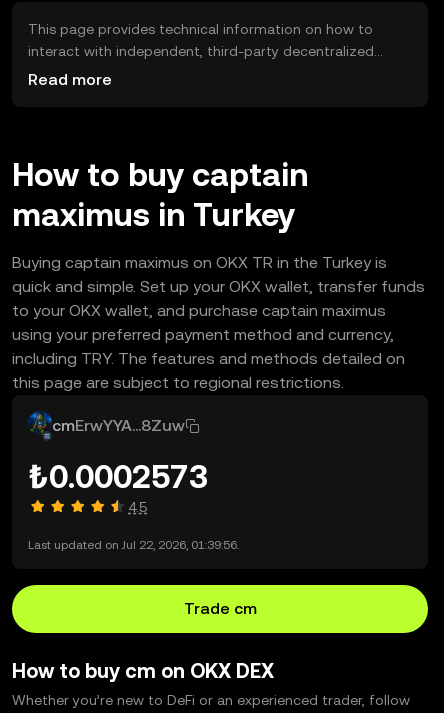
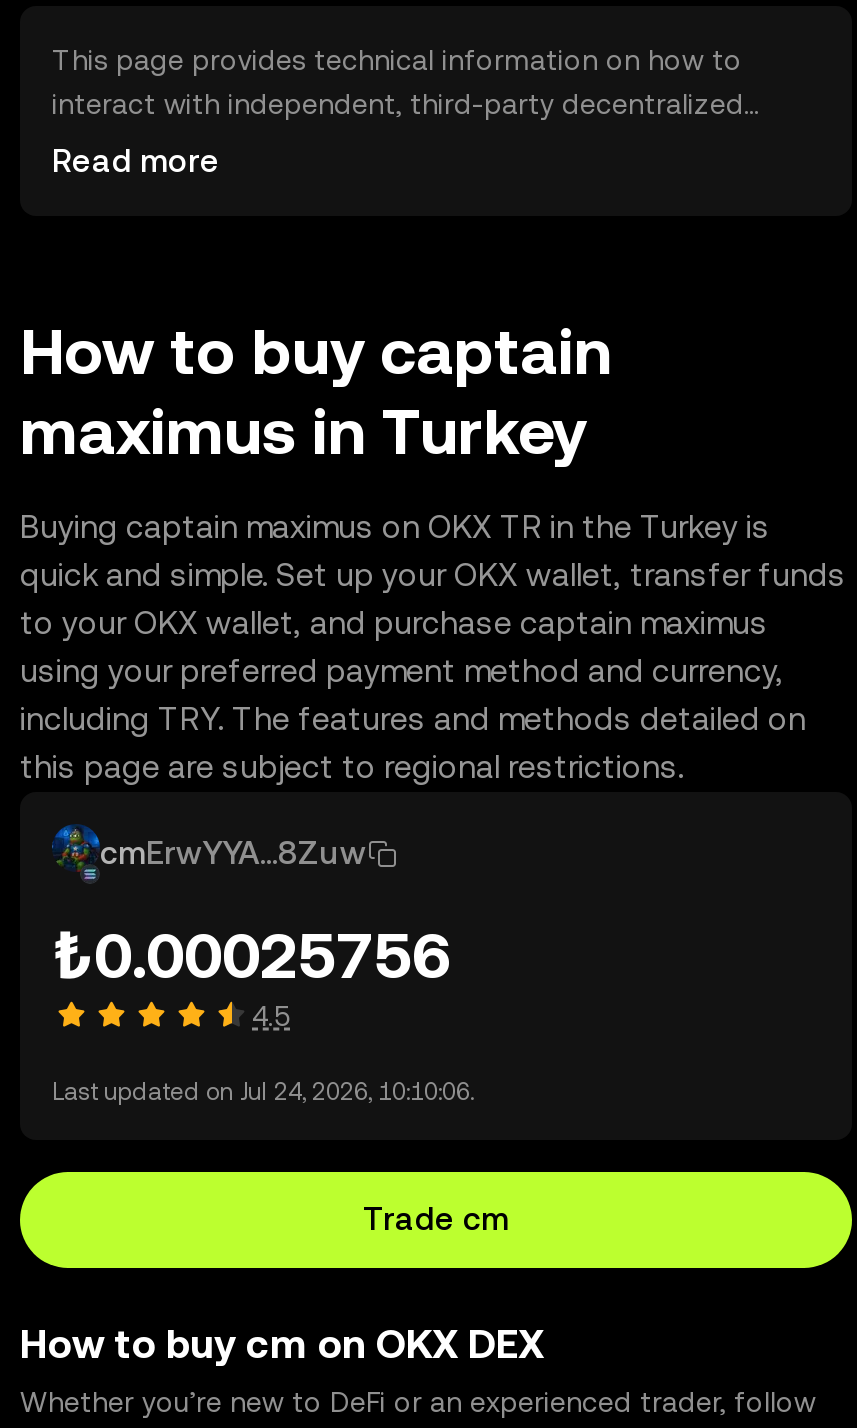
- ₺0.0002573
+ ₺0.00025756

- Last updated on Jul 22, 2026, 01:39:56.
+ Last updated on Jul 24, 2026, 10:10:06.
